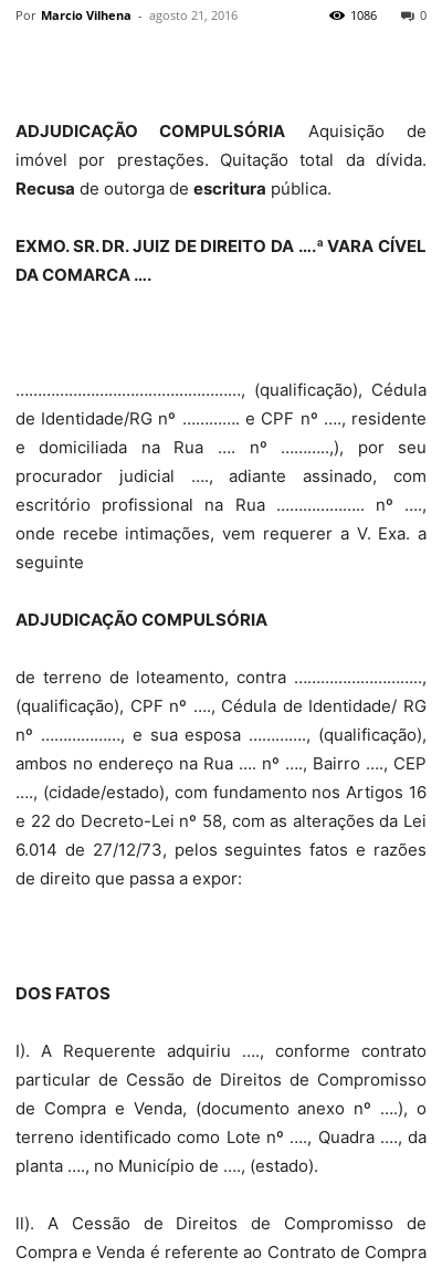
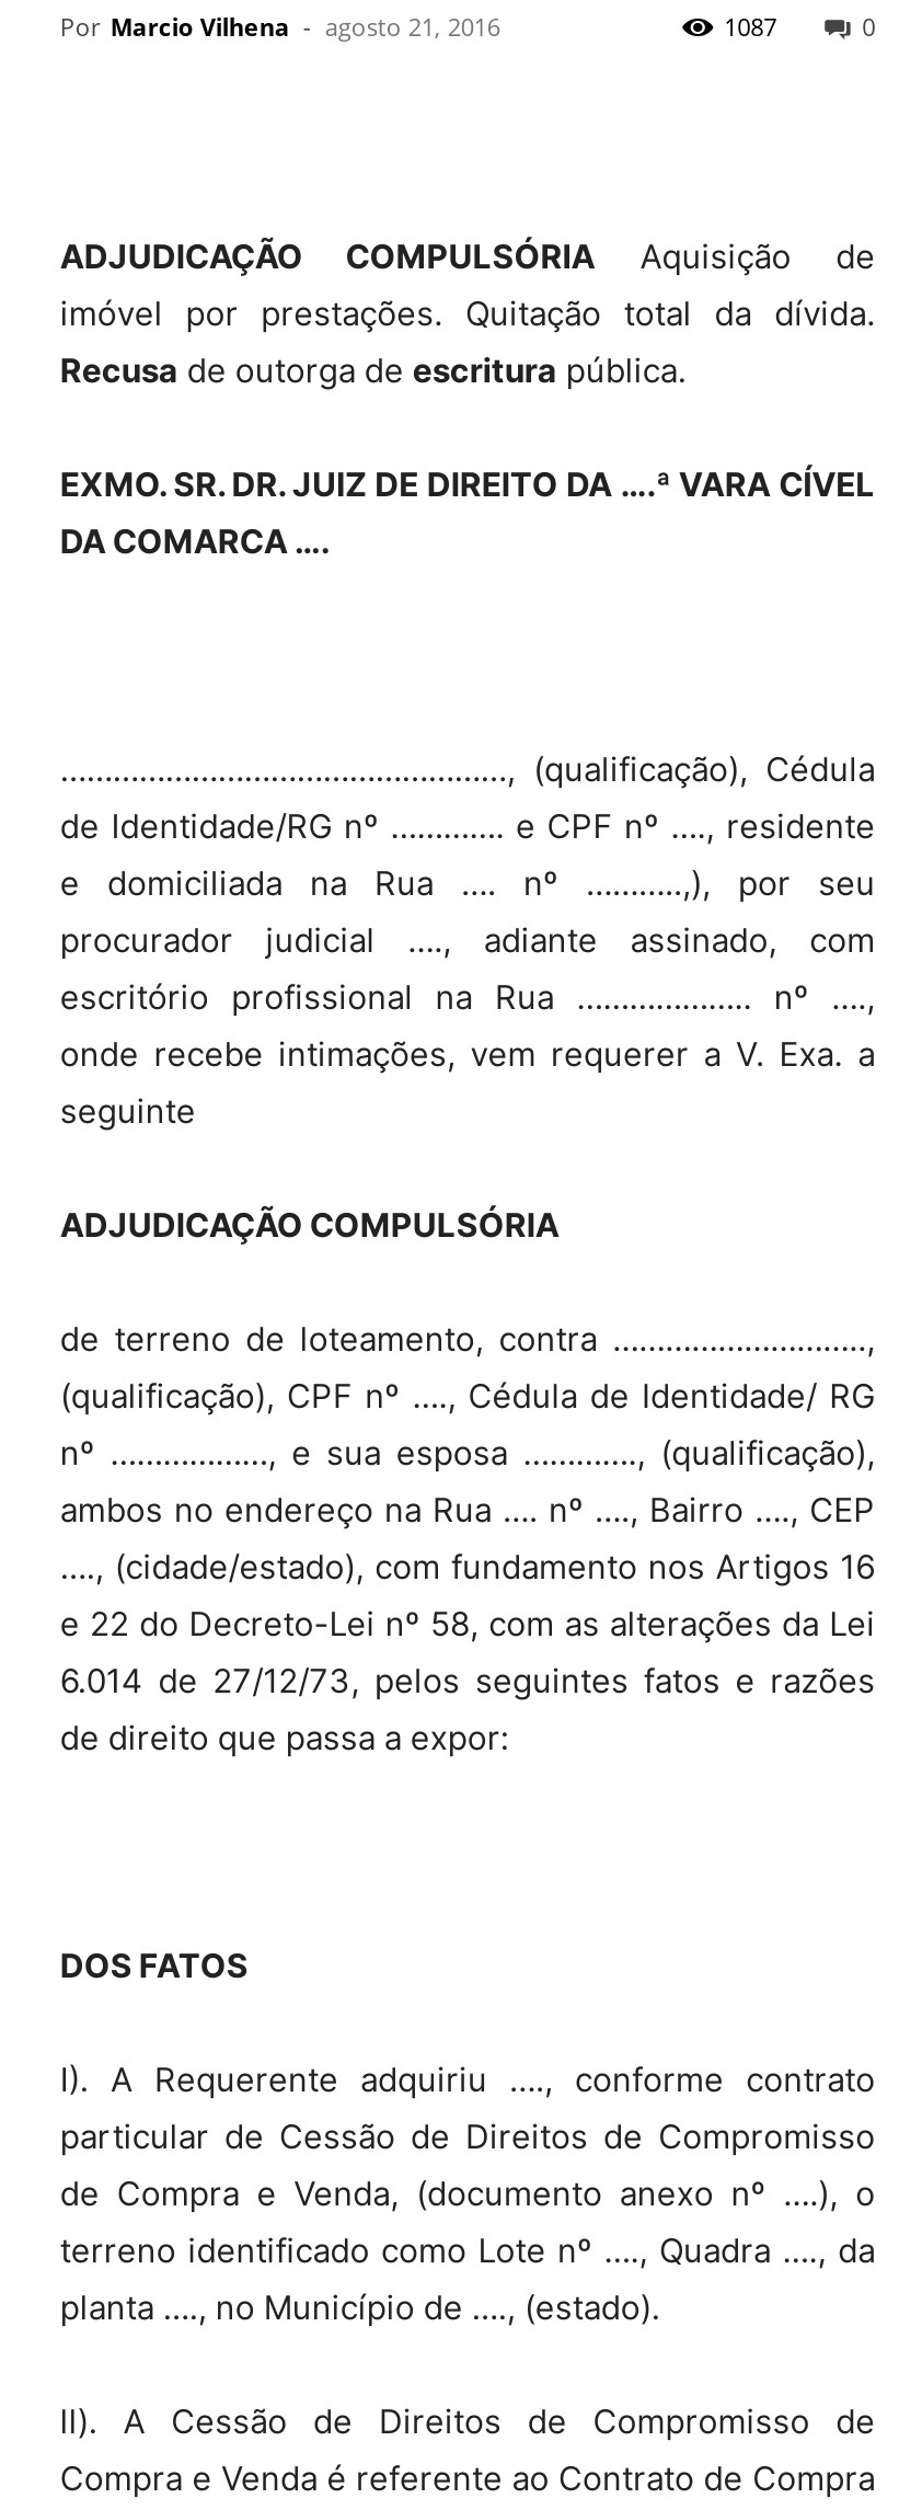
- 1086
+ 1087
